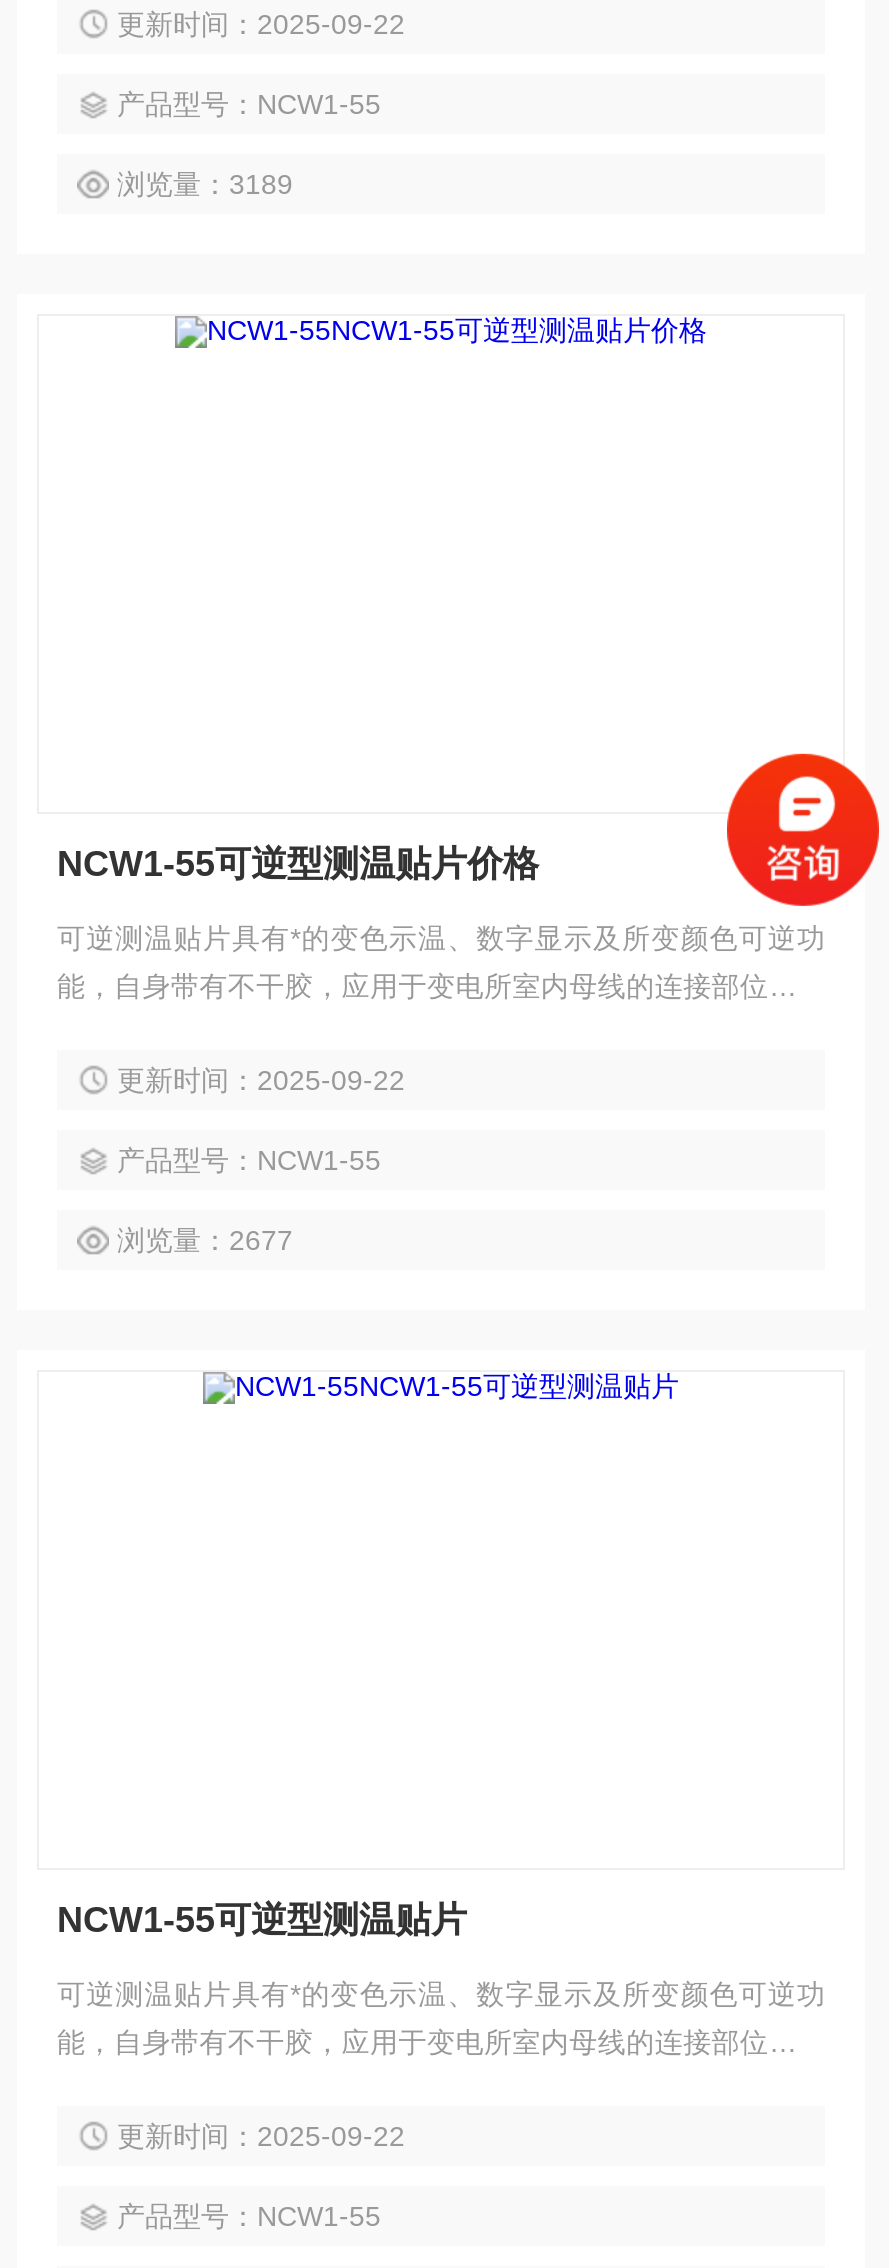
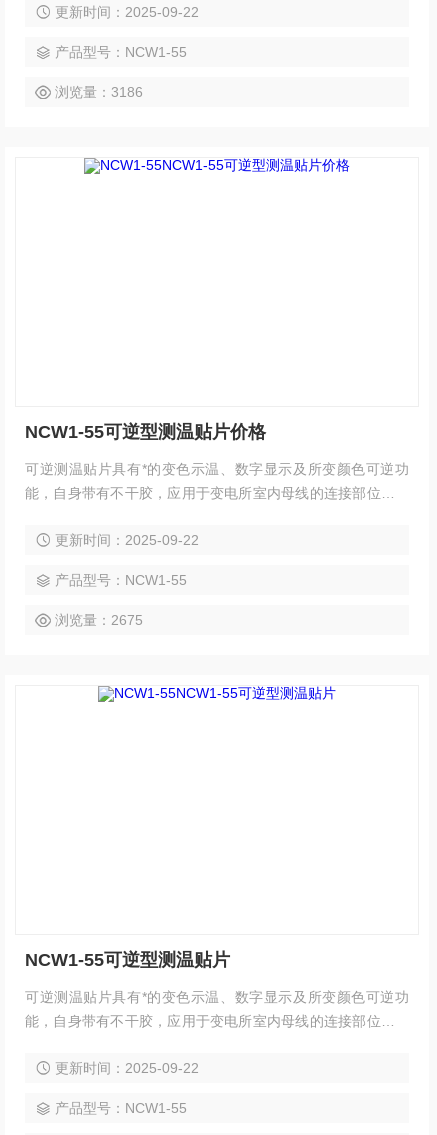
- 浏览量：3189
+ 浏览量：3186

- [image]

- 浏览量：2677
+ 浏览量：2675
